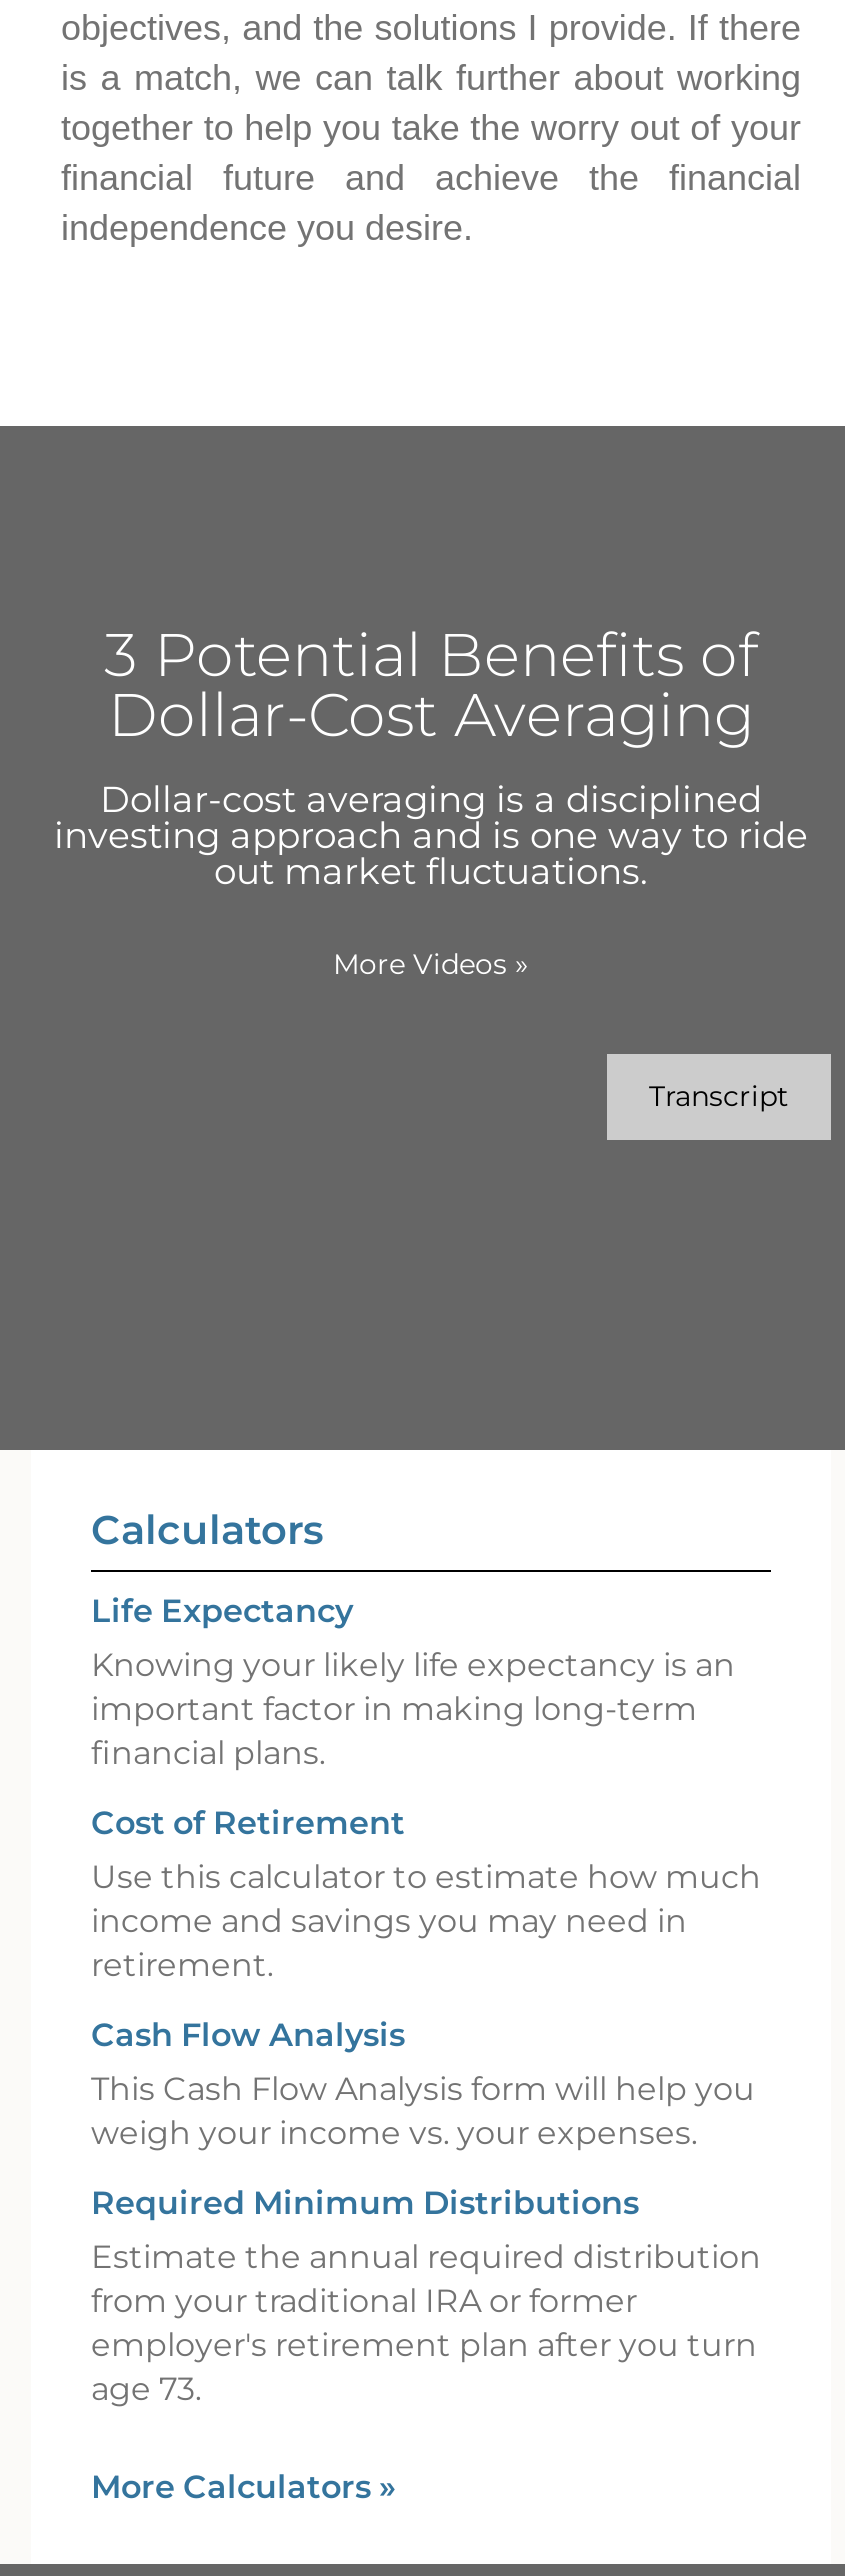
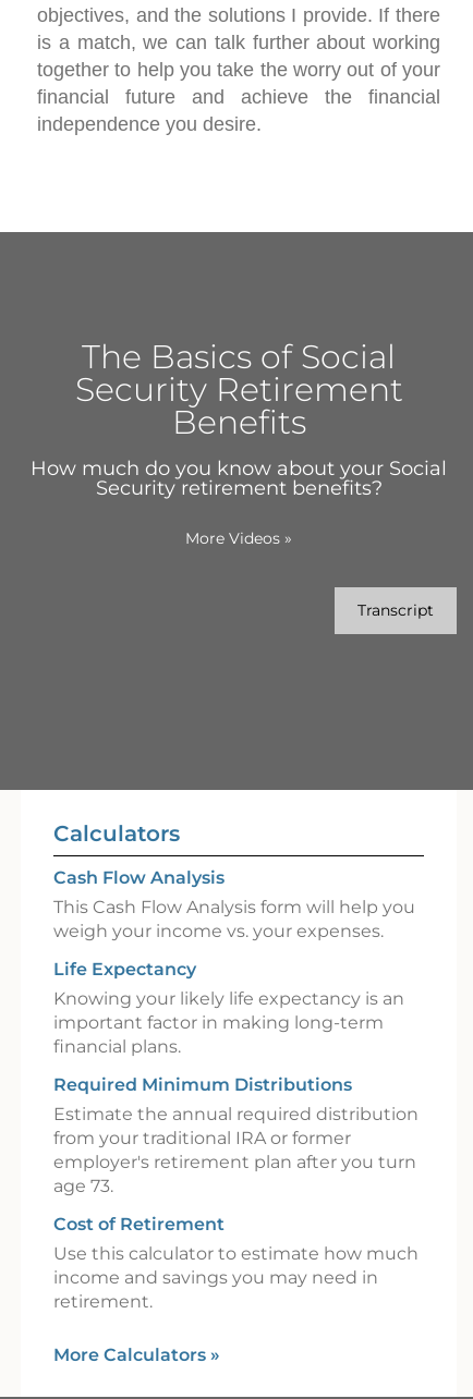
- 3 Potential Benefits of
- Dollar-Cost Averaging
- Dollar-cost averaging is a disciplined
- investing approach and is one way to ride
- out market fluctuations.
+ The Basics of Social
+ Security Retirement
+ Benefits
+ How much do you know about your Social
+ Security retirement benefits?

moved down: Life Expectancy | Knowing your likely life expectancy is an | important factor in making long-term | financial plans.

moved down: Cost of Retirement | Use this calculator to estimate how much | income and savings you may need in | retirement.

moved up: Cash Flow Analysis | This Cash Flow Analysis form will help you | weigh your income vs. your expenses.

moved up: Required Minimum Distributions | Estimate the annual required distribution | from your traditional IRA or former | employer's retirement plan after you turn | age 73.
